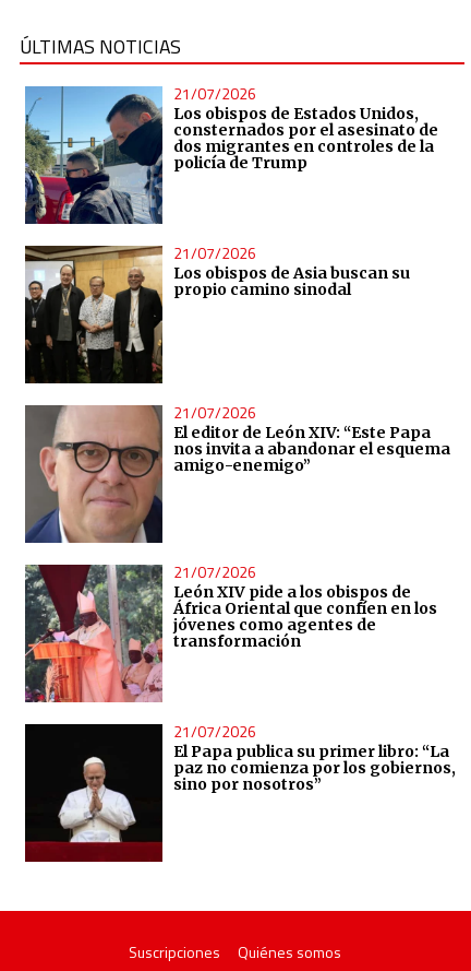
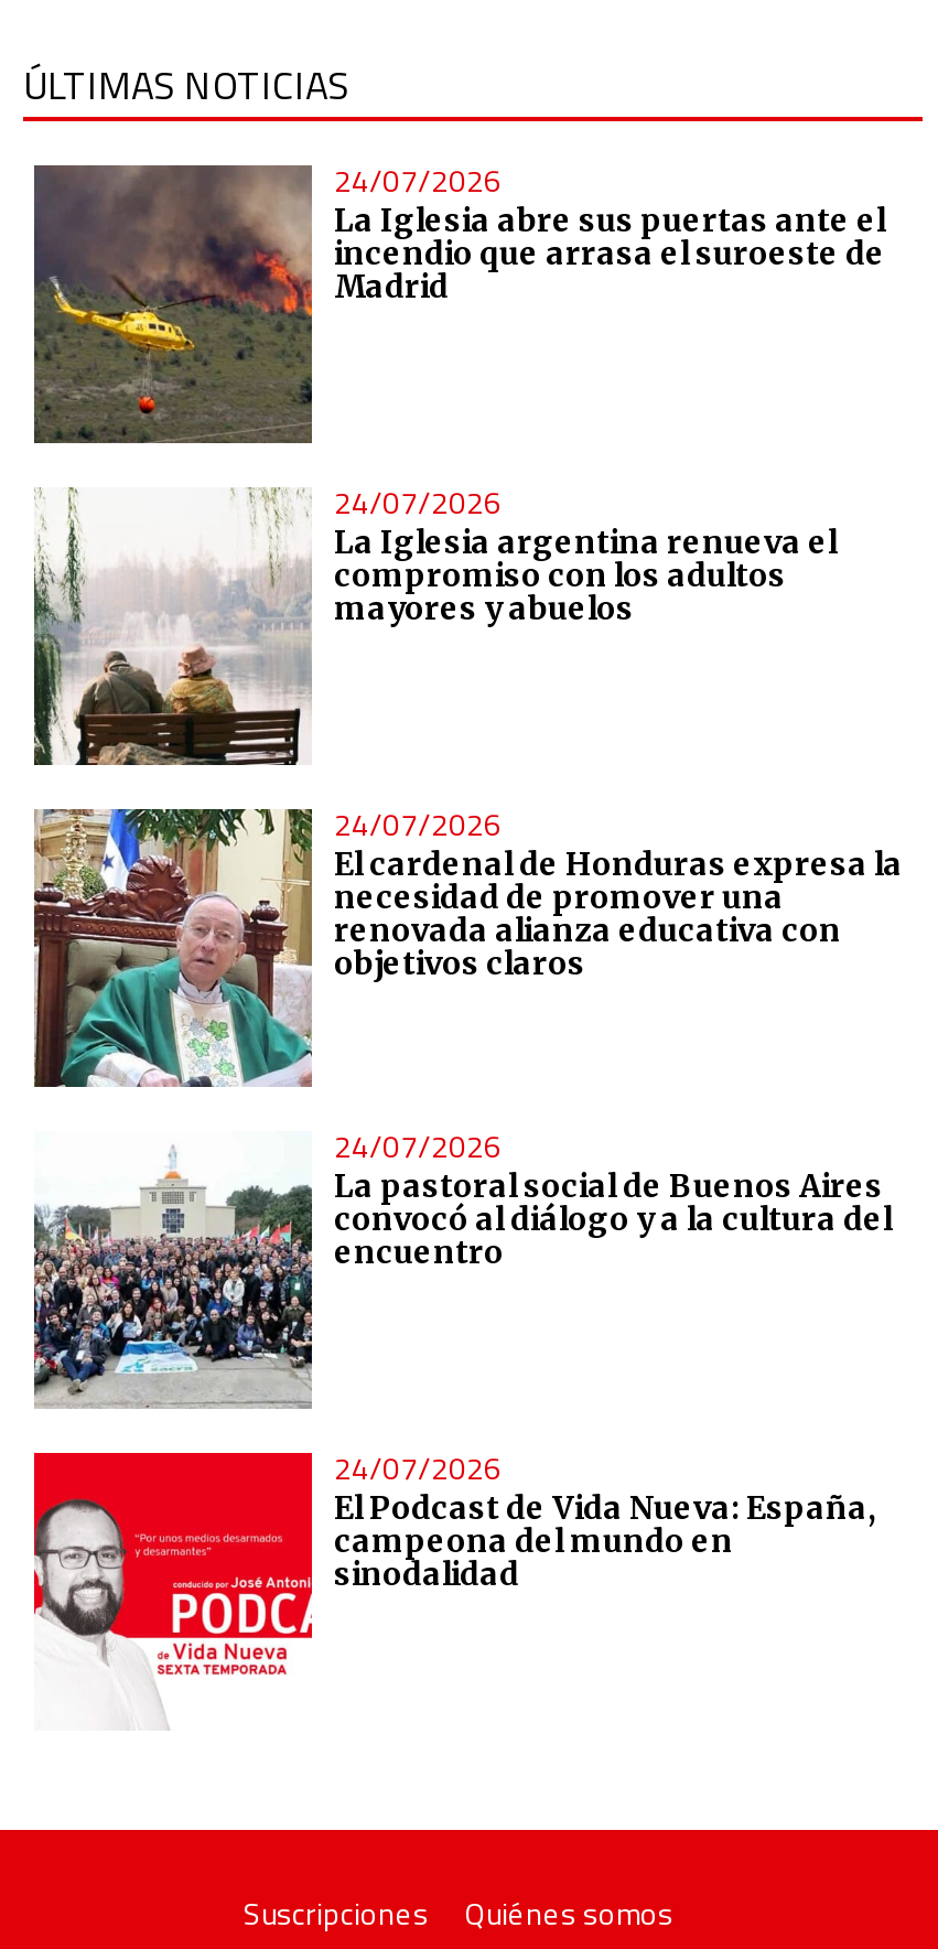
- [image]
- 21/07/2026
- Los obispos de Estados Unidos,
- consternados por el asesinato de
- dos migrantes en controles de la
- policía de Trump
+ [image]
+ 24/07/2026
+ La Iglesia abre sus puertas ante el
+ incendio que arrasa el suroeste de
+ Madrid

- [image]
- 21/07/2026
- Los obispos de Asia buscan su
- propio camino sinodal
+ [image]
+ 24/07/2026
+ La Iglesia argentina renueva el
+ compromiso con los adultos
+ mayores y abuelos

- [image]
- 21/07/2026
- El editor de León XIV: “Este Papa
- nos invita a abandonar el esquema
- amigo-enemigo”
+ [image]
+ 24/07/2026
+ El cardenal de Honduras expresa la
+ necesidad de promover una
+ renovada alianza educativa con
+ objetivos claros

- [image]
- 21/07/2026
- León XIV pide a los obispos de
- África Oriental que confíen en los
- jóvenes como agentes de
- transformación
+ [image]
+ 24/07/2026
+ La pastoral social de Buenos Aires
+ convocó al diálogo y a la cultura del
+ encuentro

- [image]
- 21/07/2026
- El Papa publica su primer libro: “La
- paz no comienza por los gobiernos,
- sino por nosotros”
+ [image]
+ 24/07/2026
+ El Podcast de Vida Nueva: España,
+ campeona del mundo en
+ sinodalidad
